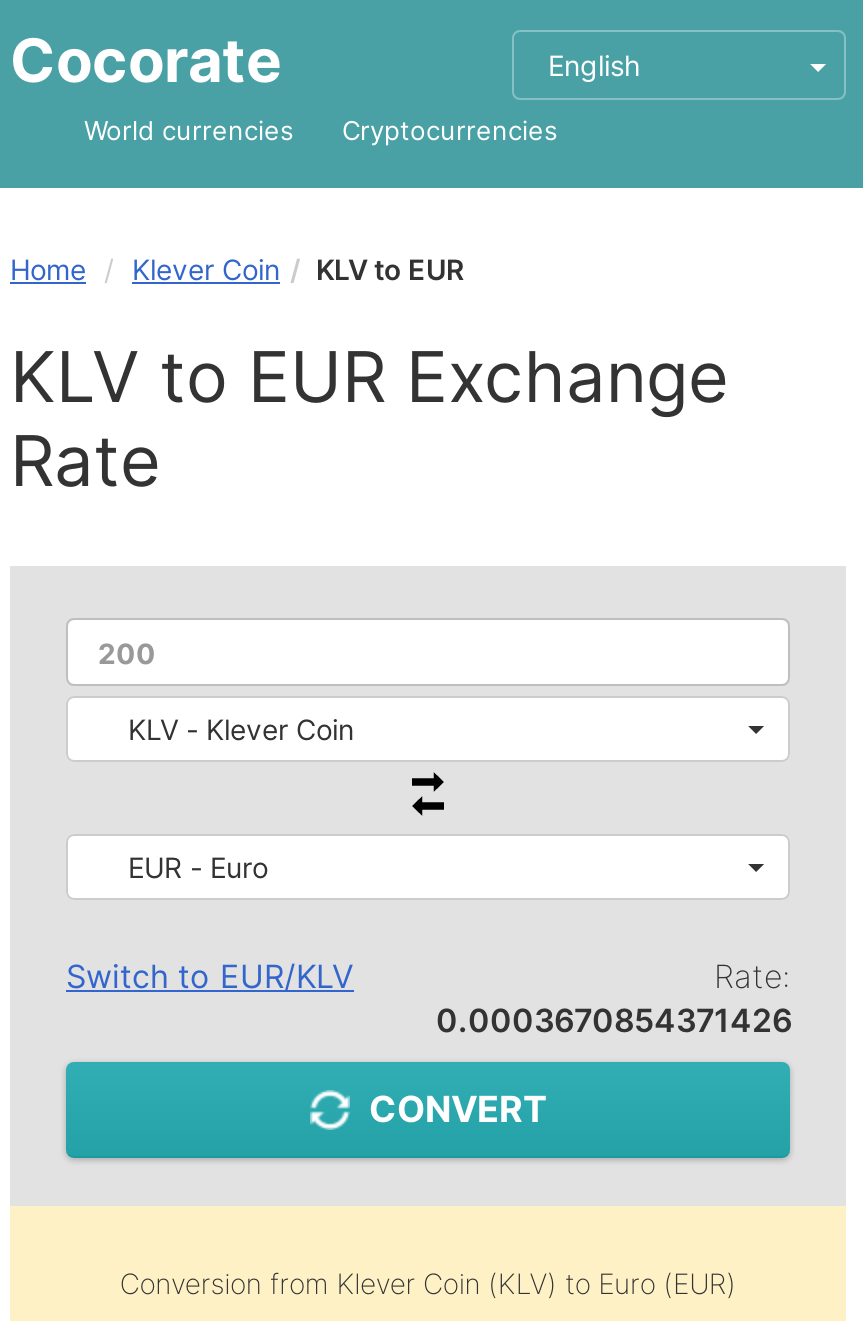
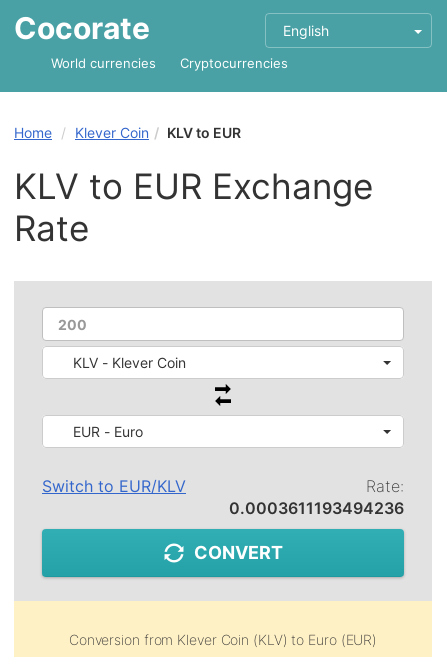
- 0.0003670854371426
+ 0.0003611193494236
